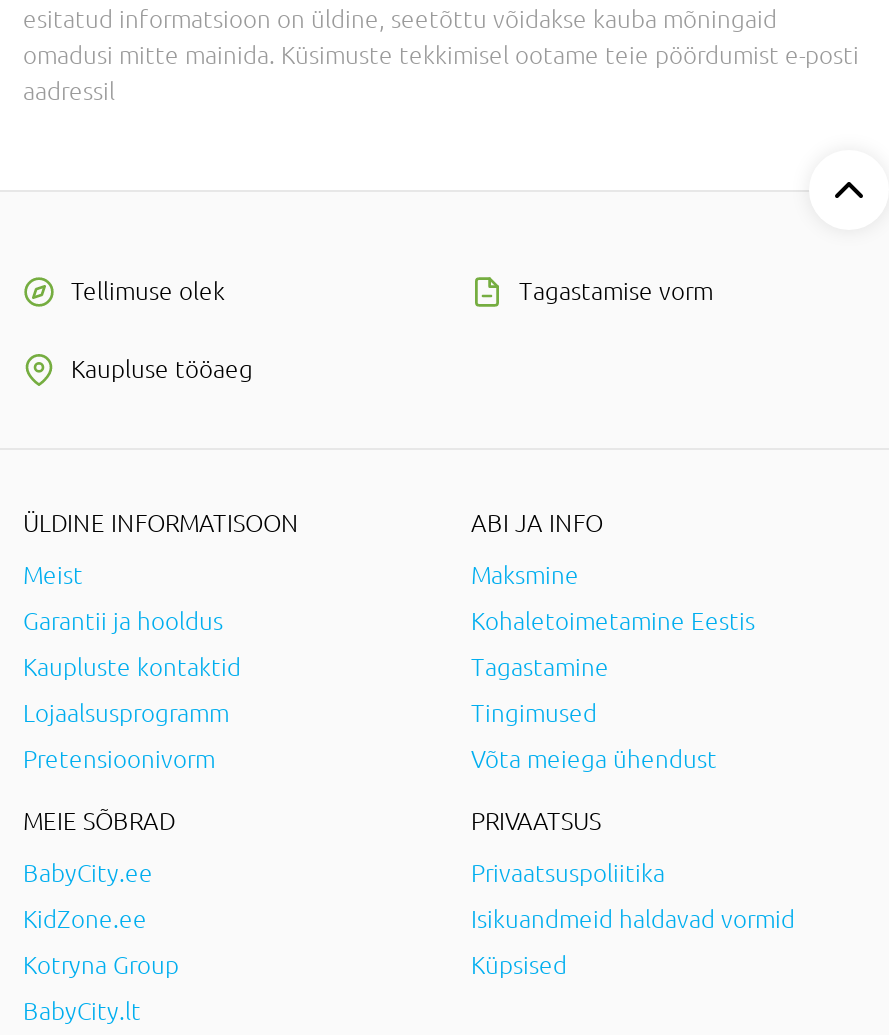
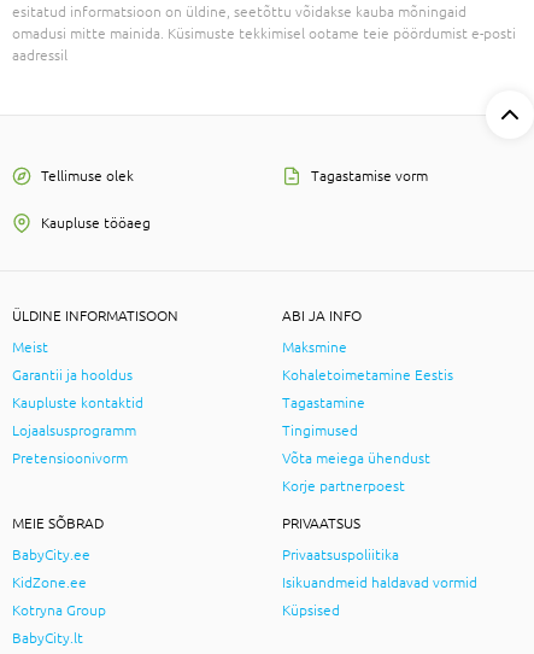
+ Korje partnerpoest
